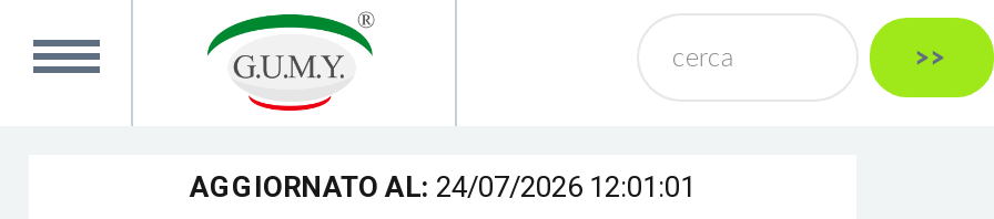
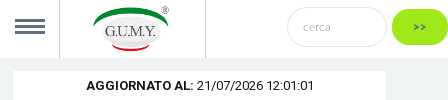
- AGGIORNATO AL: 24/07/2026 12:01:01
+ AGGIORNATO AL: 21/07/2026 12:01:01
